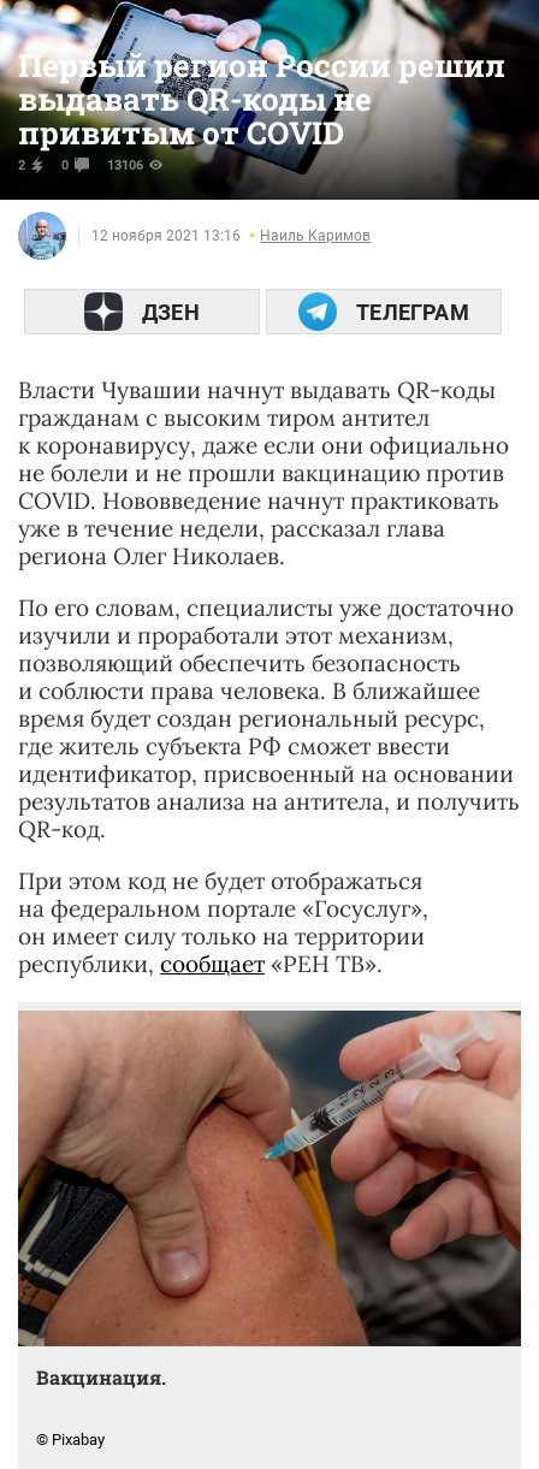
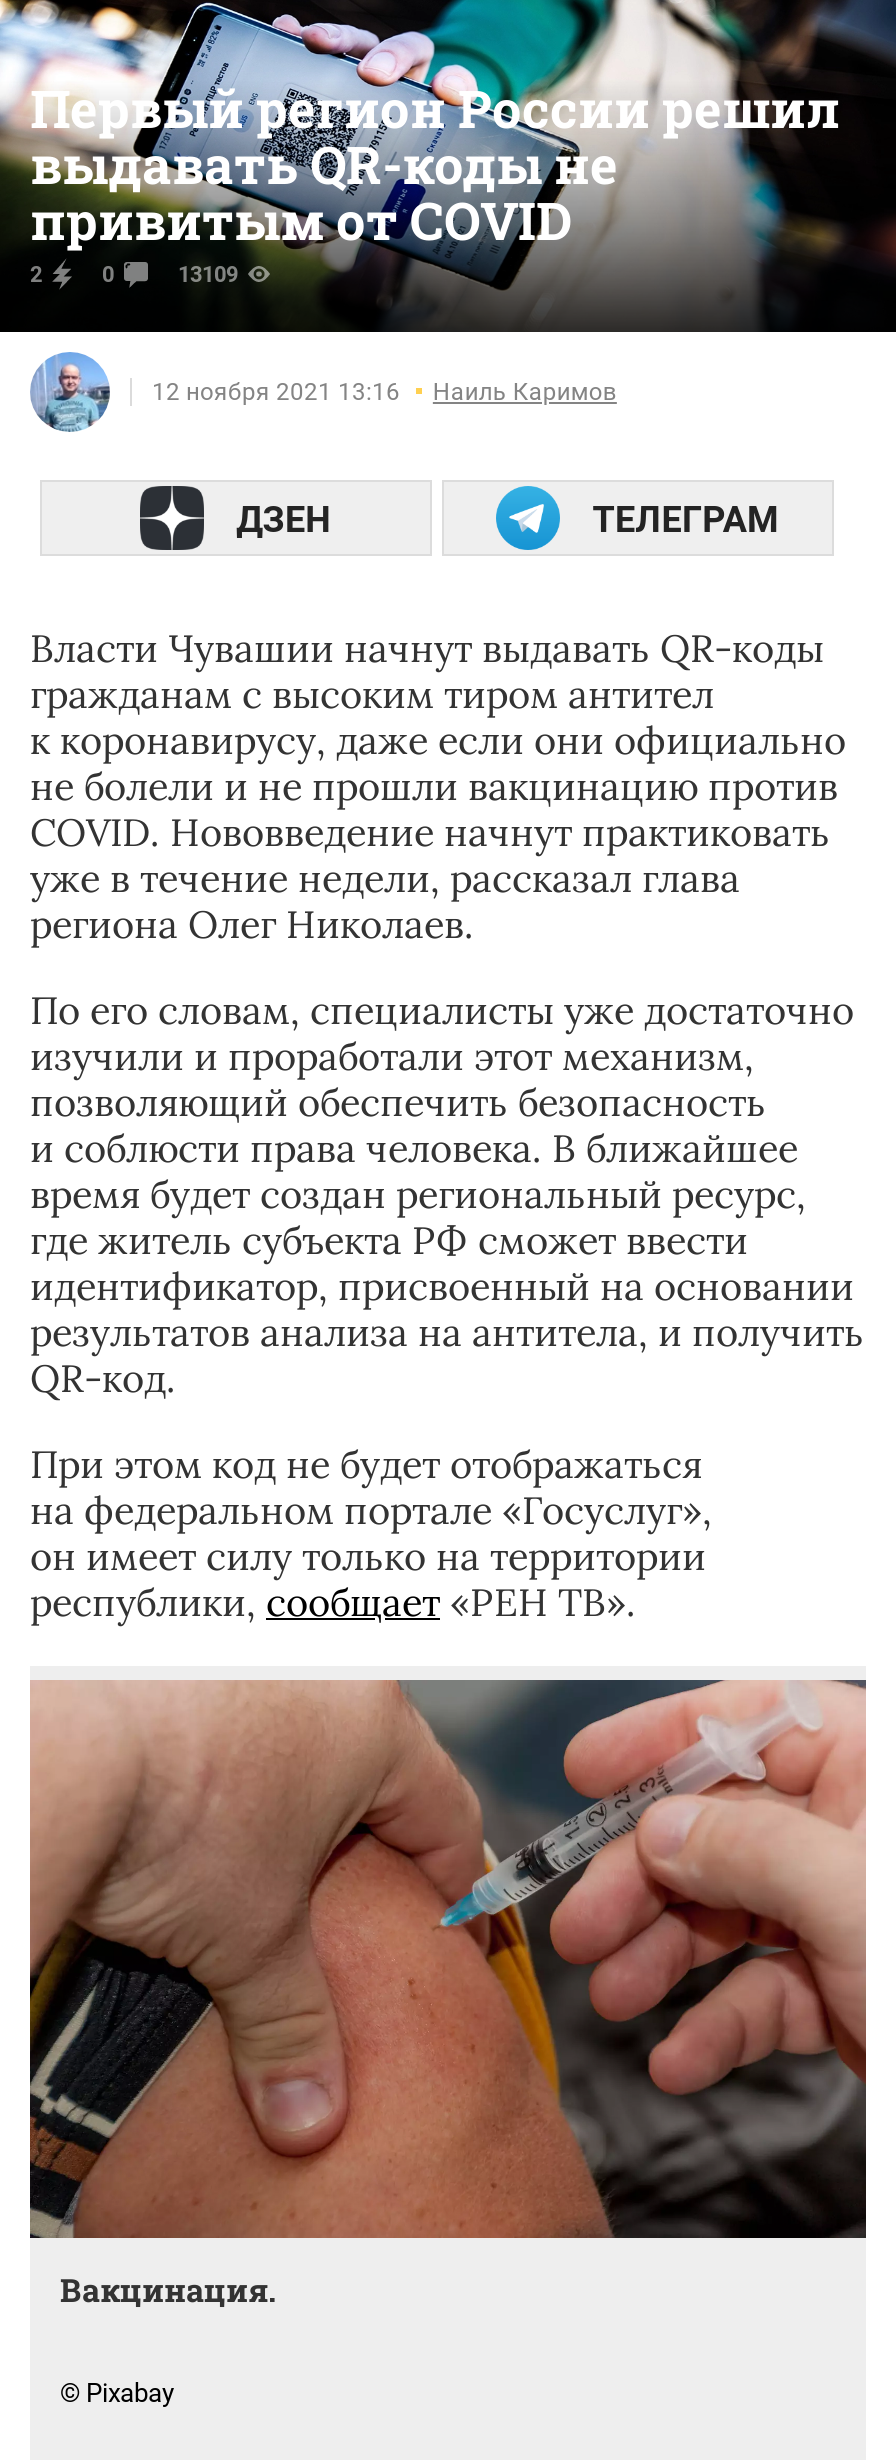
- 13106
+ 13109
